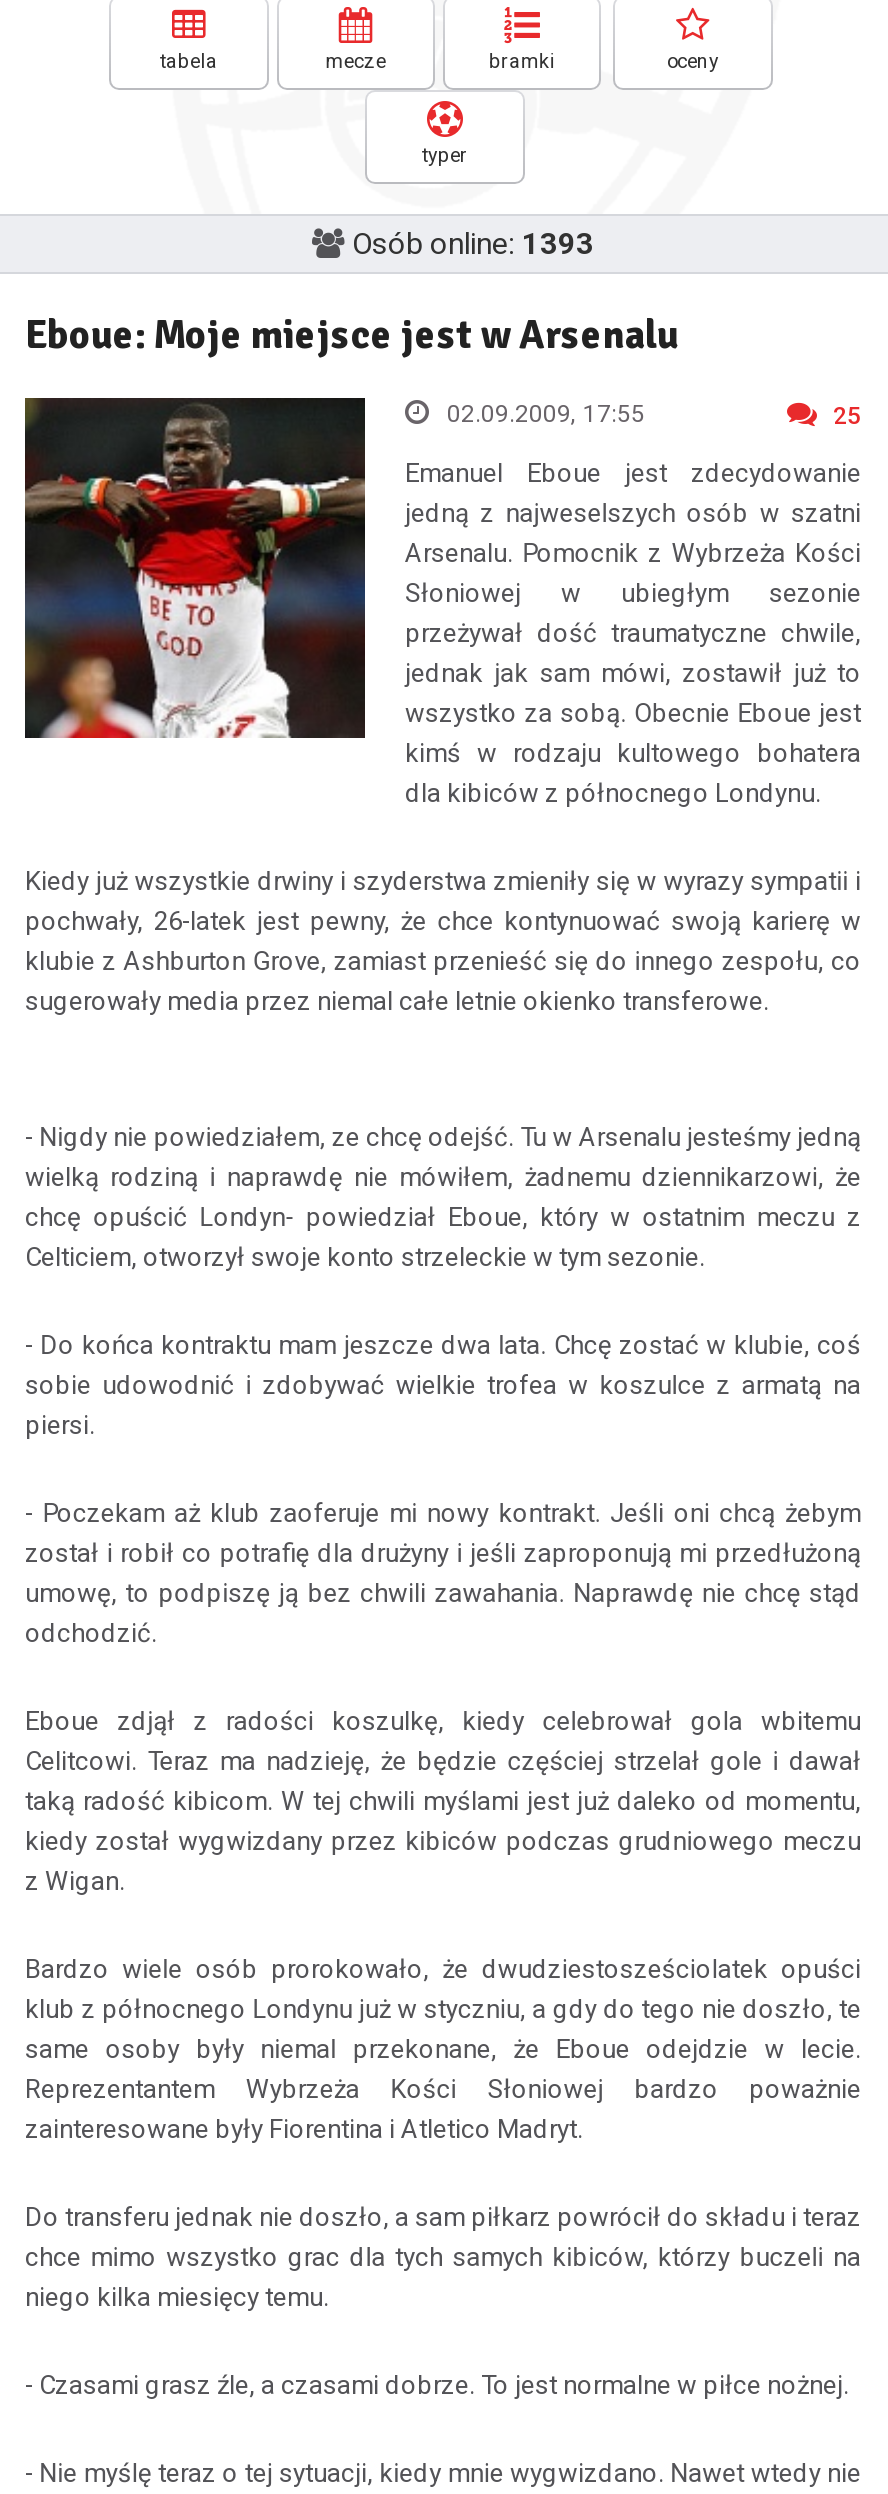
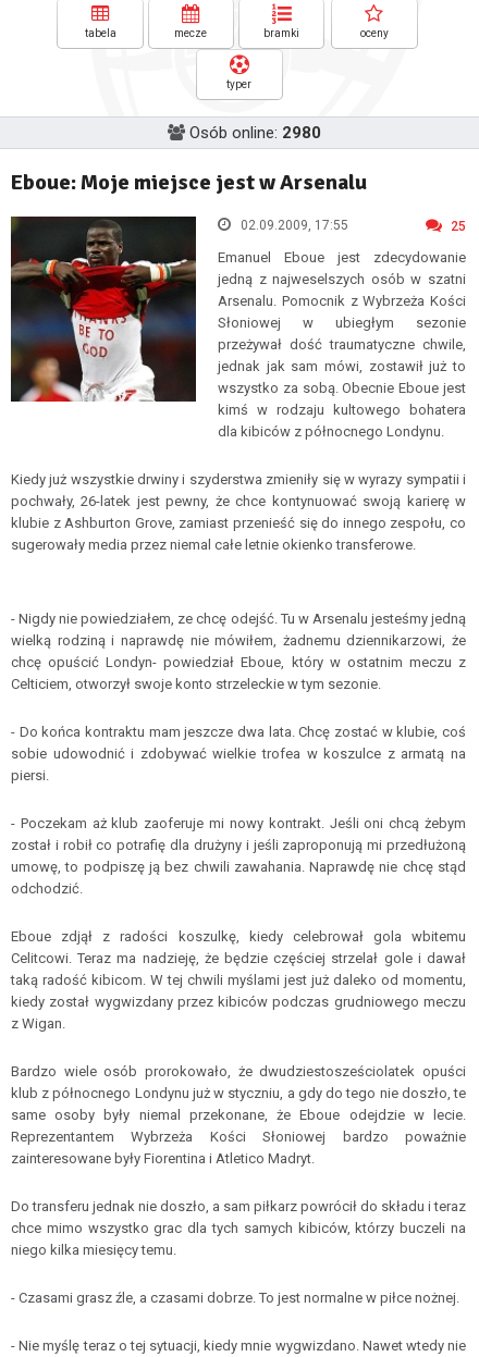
- Osób online: 1393
+ Osób online: 2980
